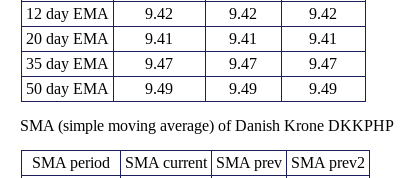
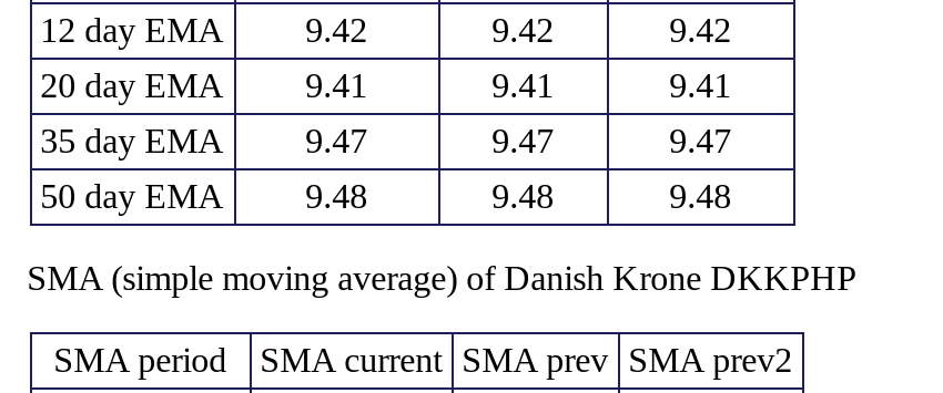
- 9.49
+ 9.48

- 9.49
+ 9.48

- 9.49
+ 9.48
